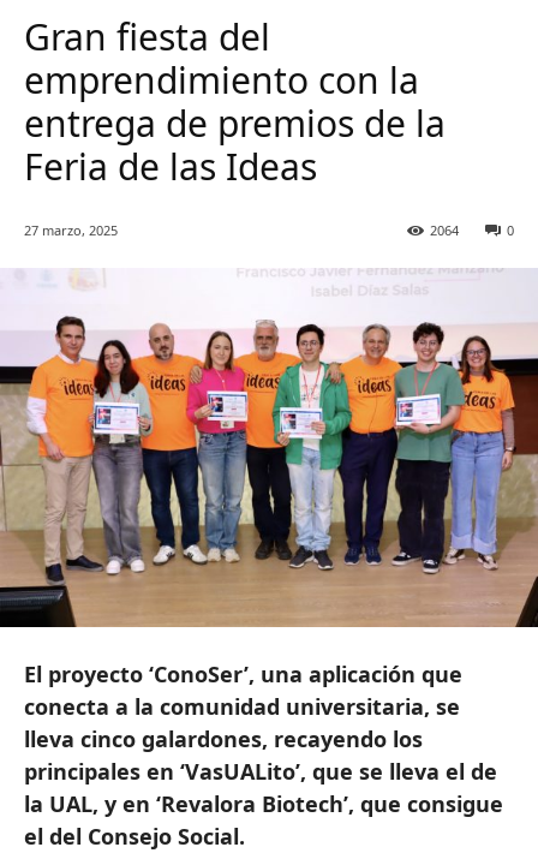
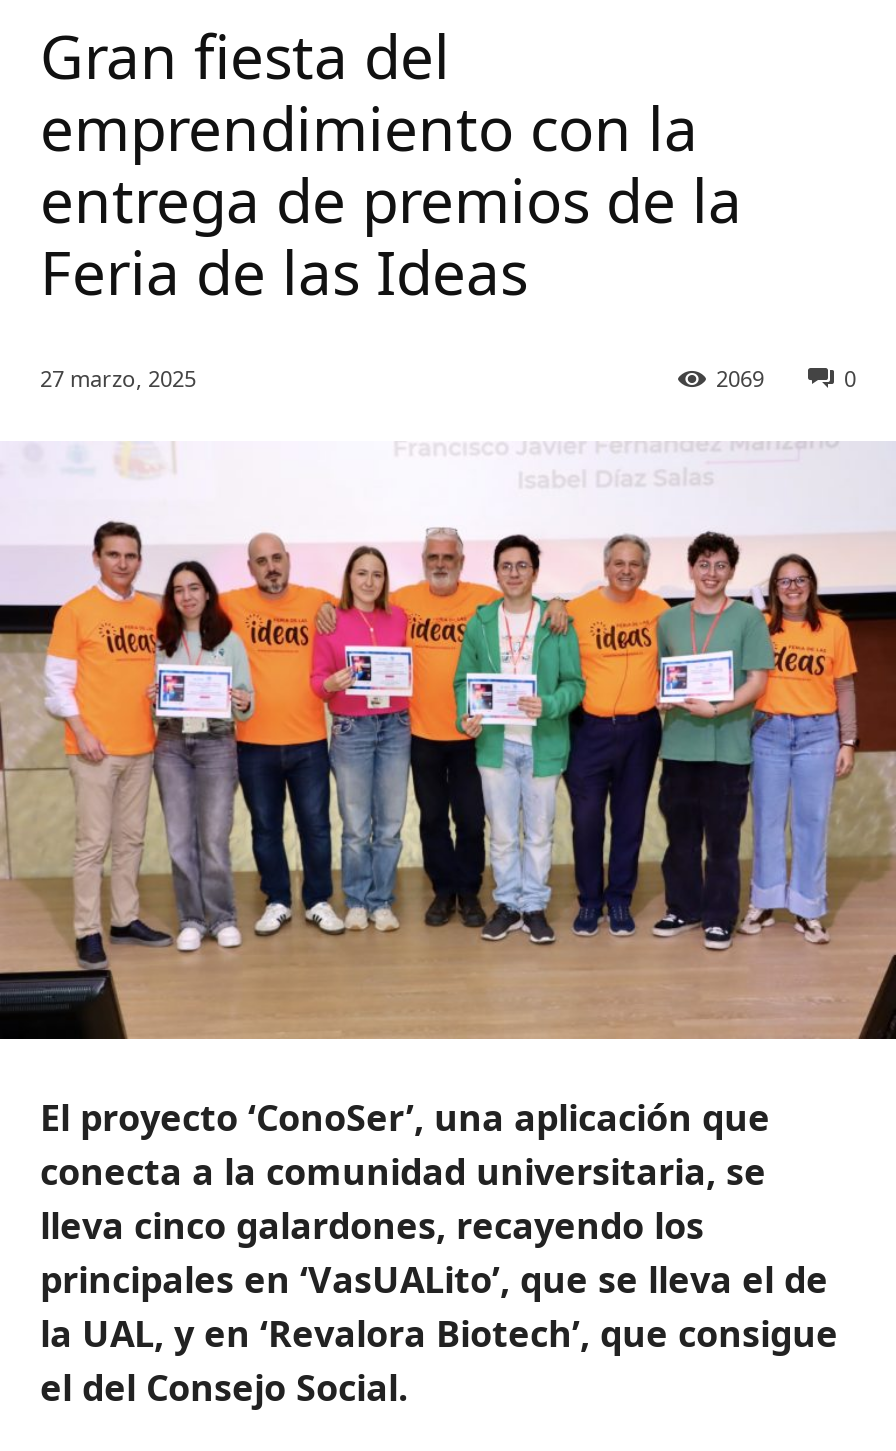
- 2064
+ 2069
